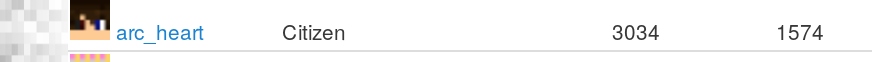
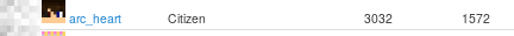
- 3034
+ 3032

- 1574
+ 1572
